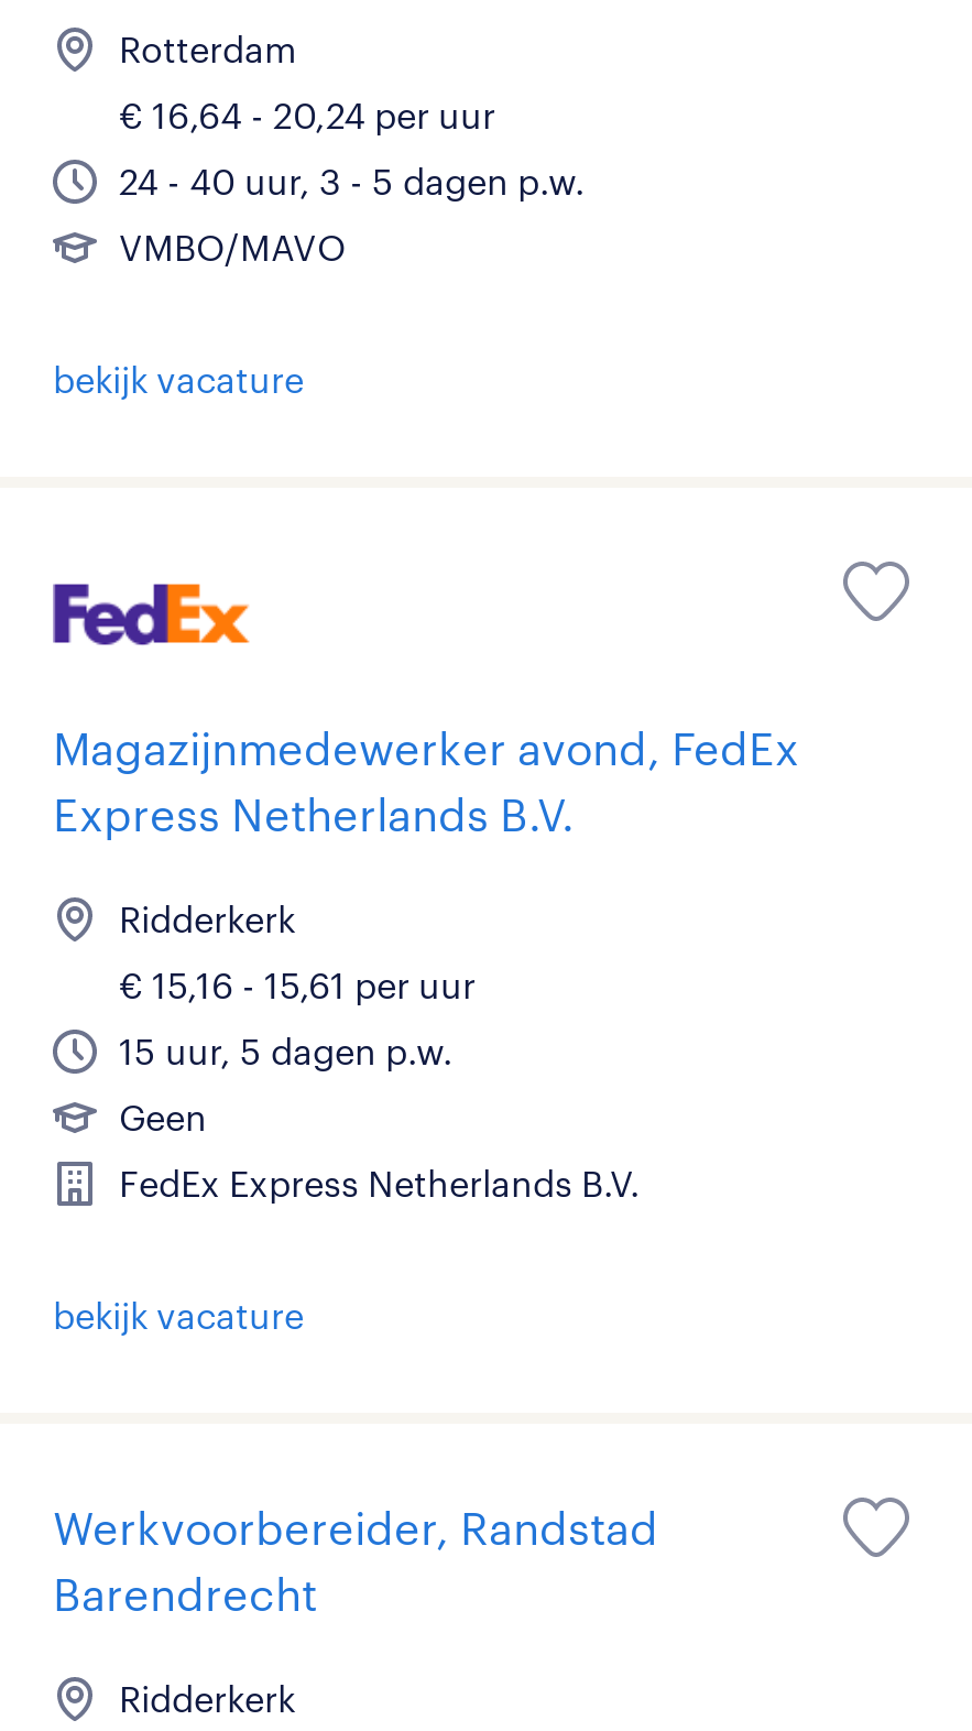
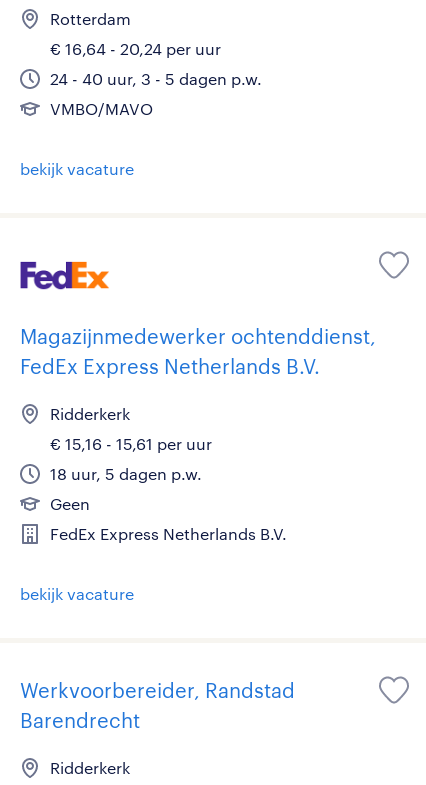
- Magazijnmedewerker avond, FedEx
- Express Netherlands B.V.
+ Magazijnmedewerker ochtenddienst,
+ FedEx Express Netherlands B.V.

- 15 uur, 5 dagen p.w.
+ 18 uur, 5 dagen p.w.
